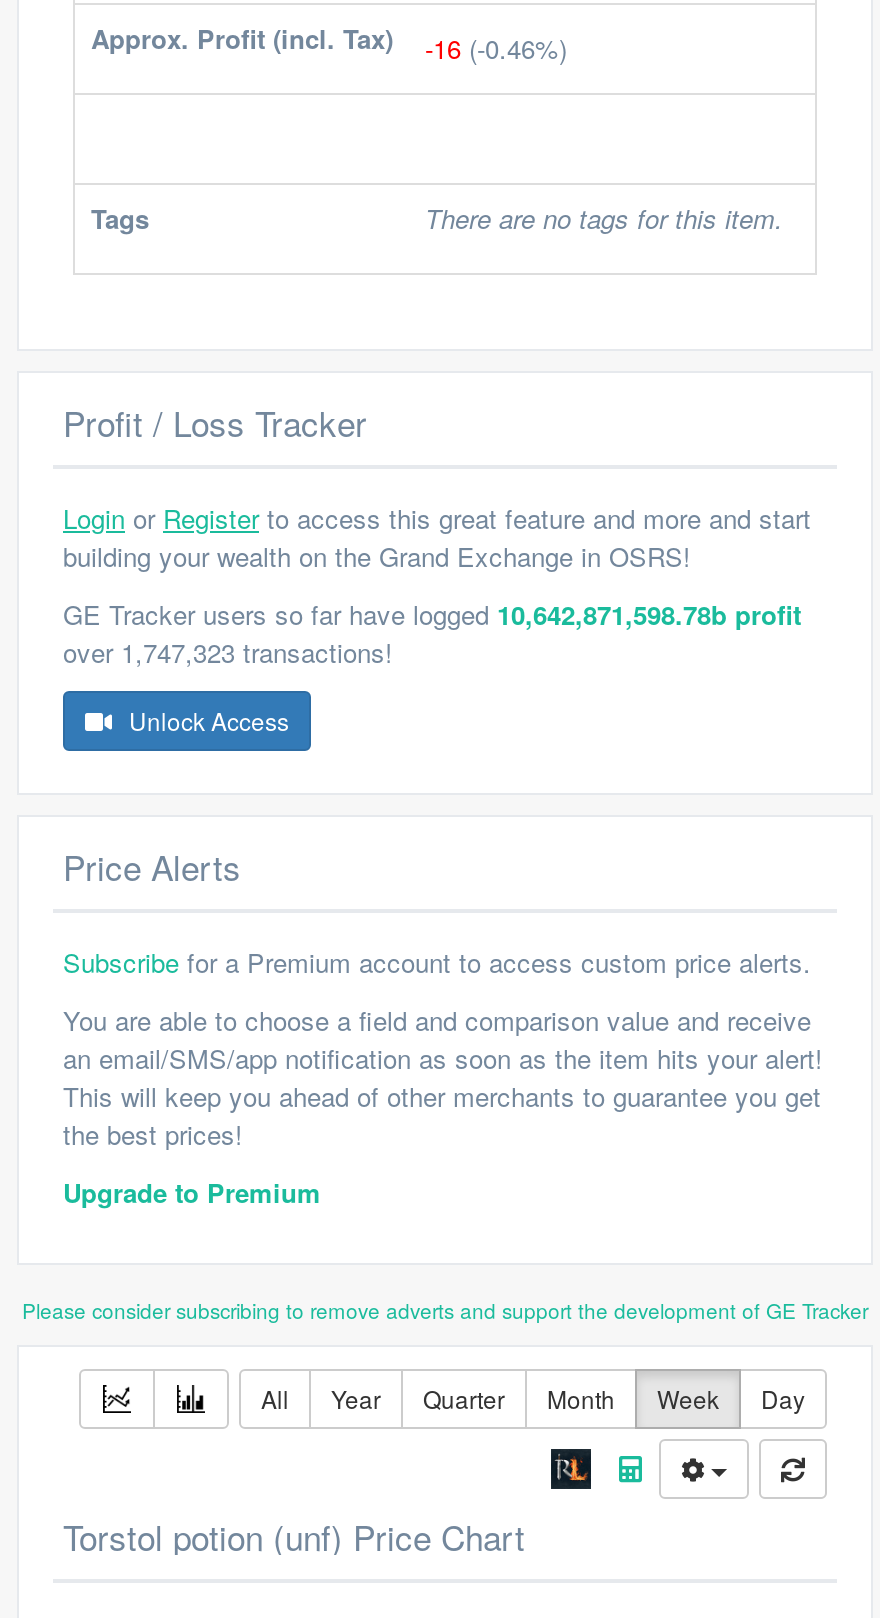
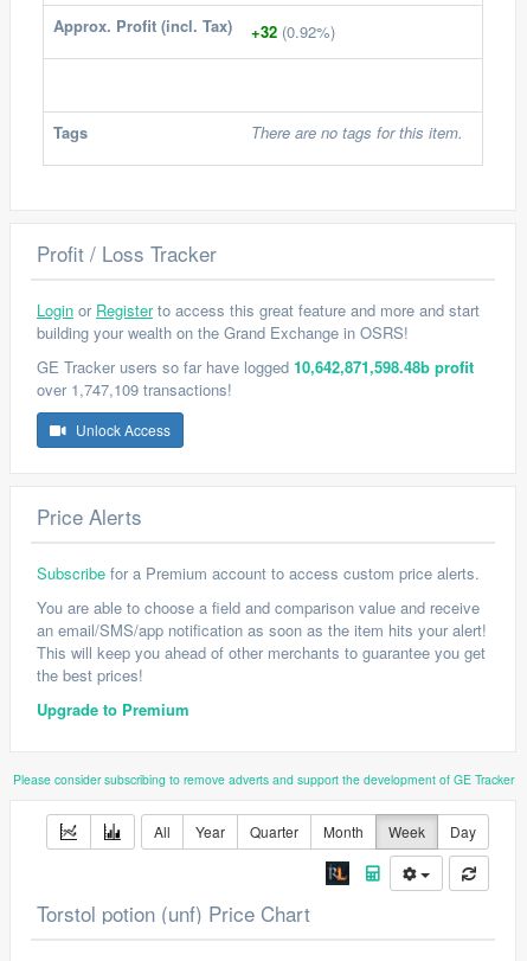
- Approx. Profit (incl. Tax) -16 (-0.46%)
+ Approx. Profit (incl. Tax) +32 (0.92%)

- GE Tracker users so far have logged 10,642,871,598.78b profit
+ GE Tracker users so far have logged 10,642,871,598.48b profit

- over 1,747,323 transactions!
+ over 1,747,109 transactions!
